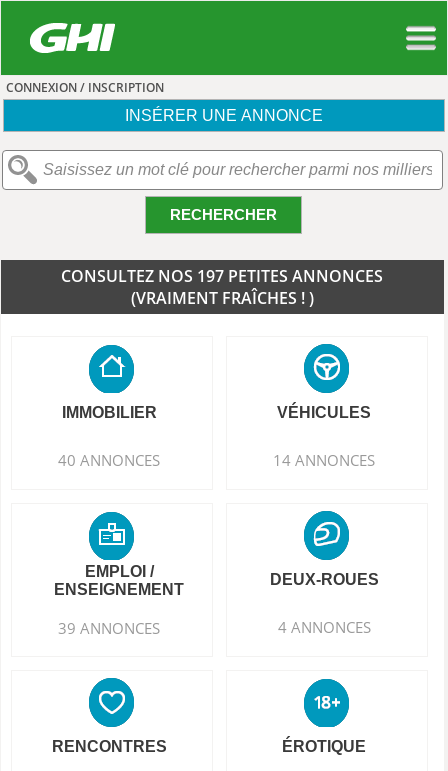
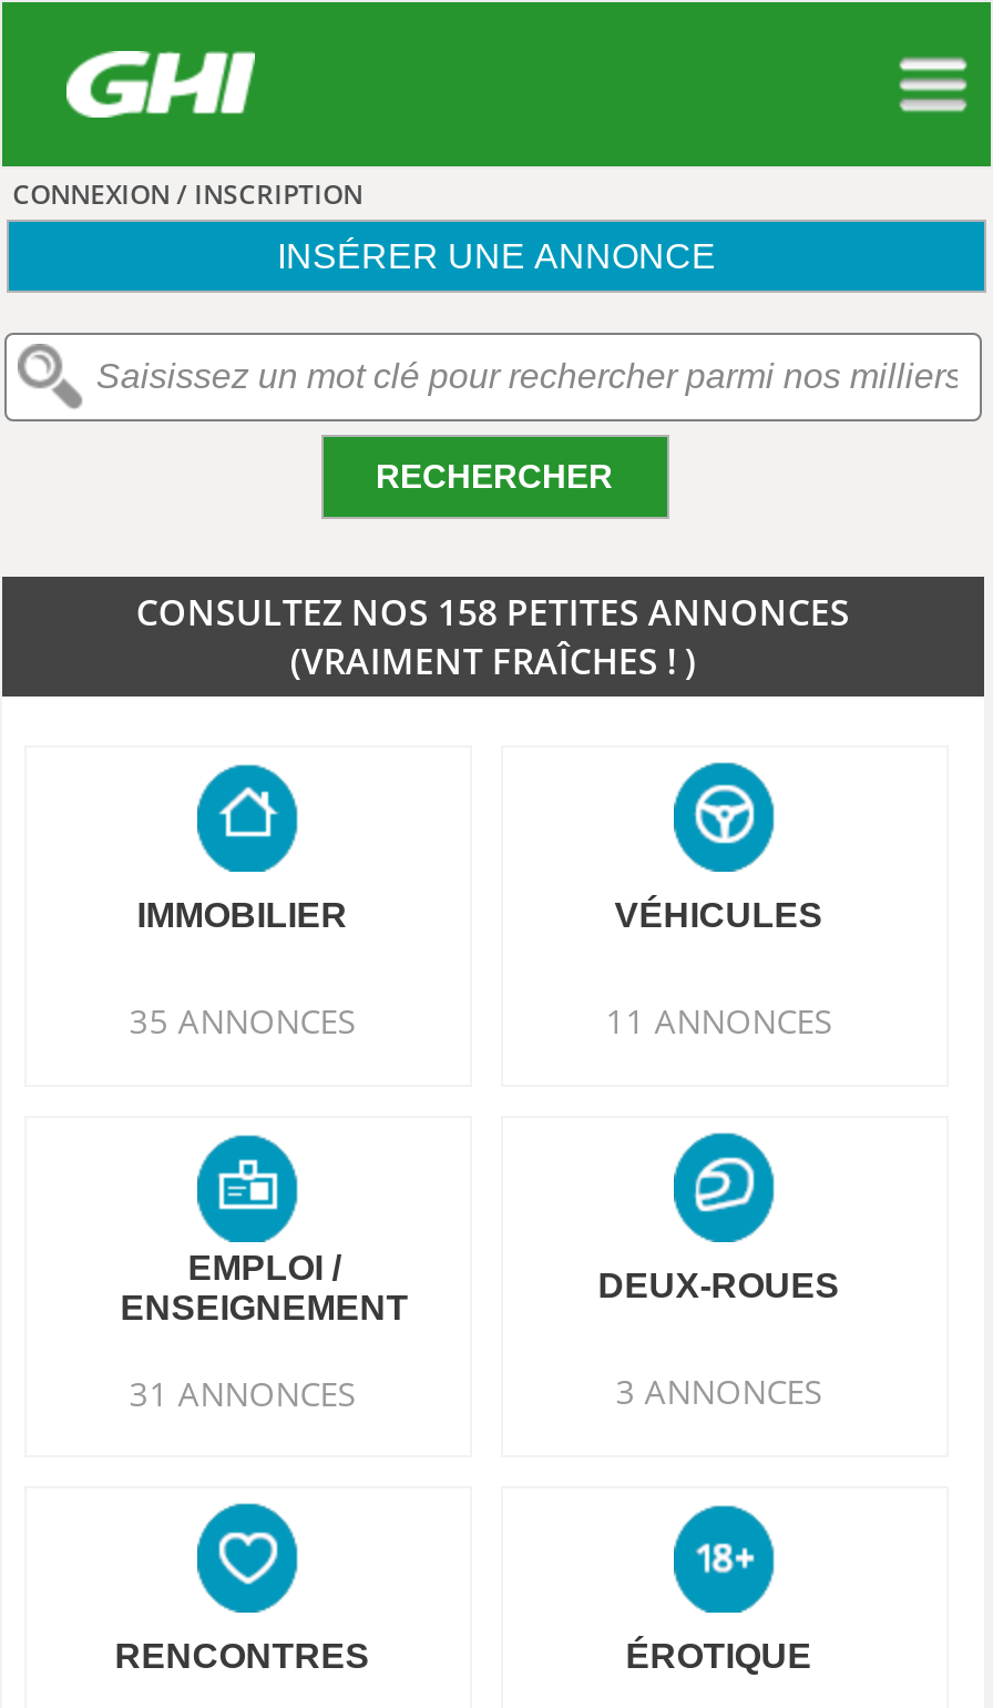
- CONSULTEZ NOS 197 PETITES ANNONCES
+ CONSULTEZ NOS 158 PETITES ANNONCES

- 40 ANNONCES
+ 35 ANNONCES

- 14 ANNONCES
+ 11 ANNONCES

- 39 ANNONCES
+ 31 ANNONCES

- 4 ANNONCES
+ 3 ANNONCES
